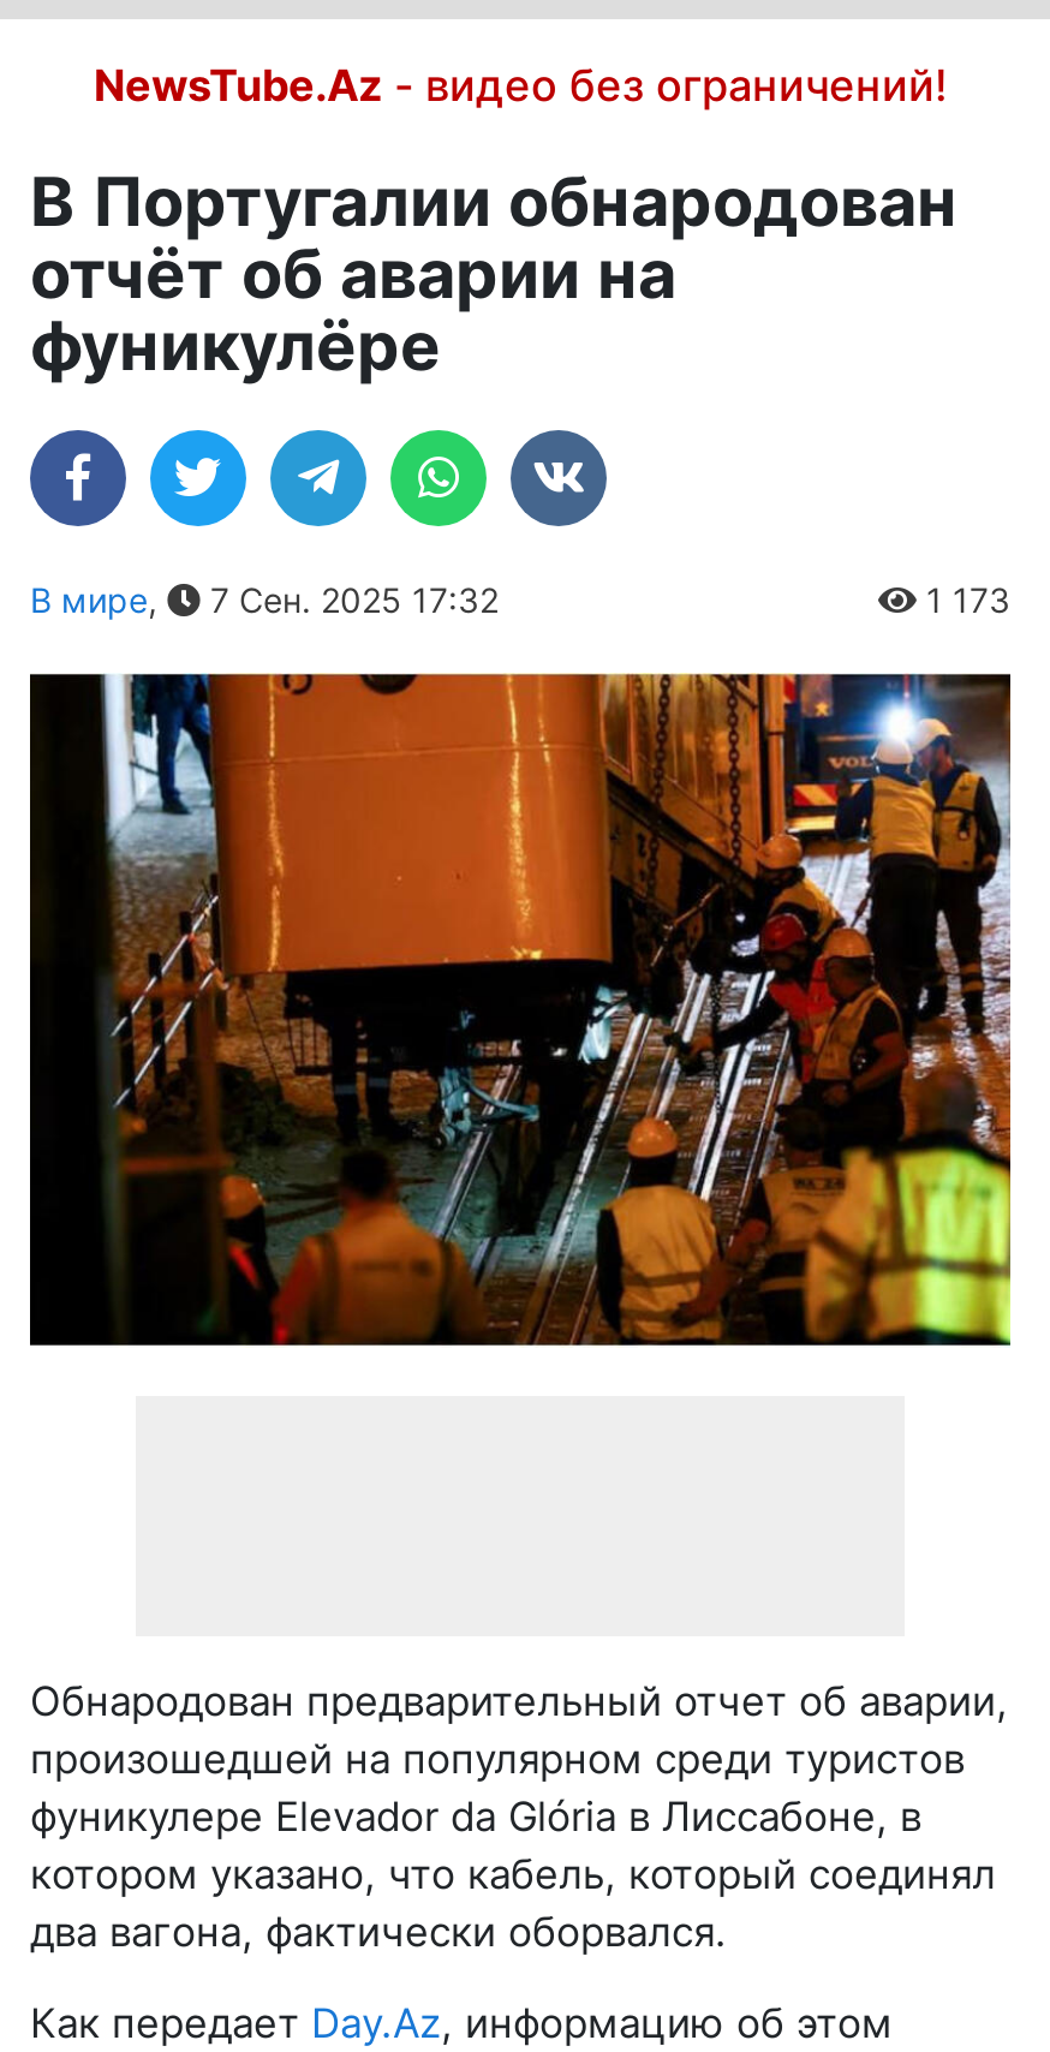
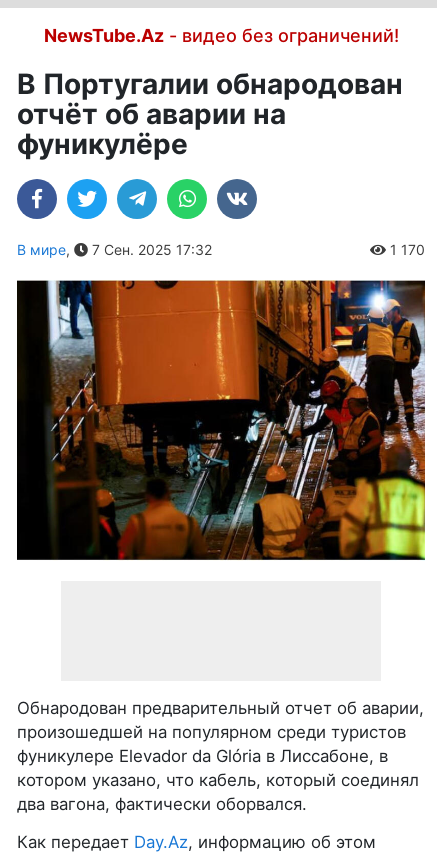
- 1 173
+ 1 170
